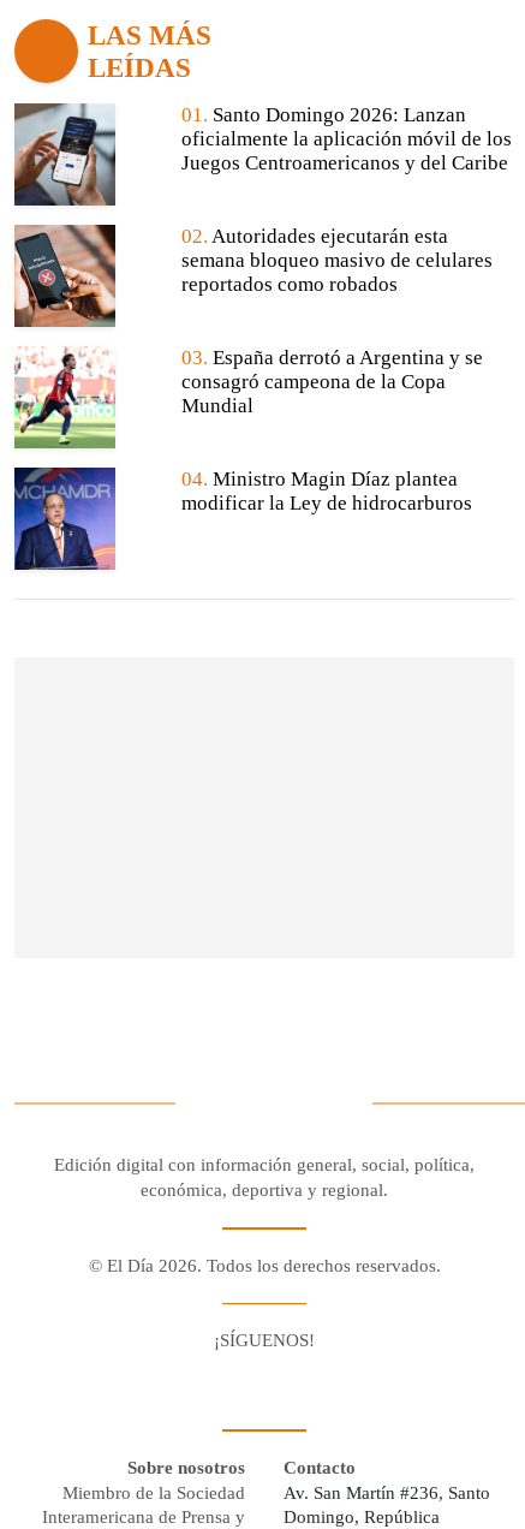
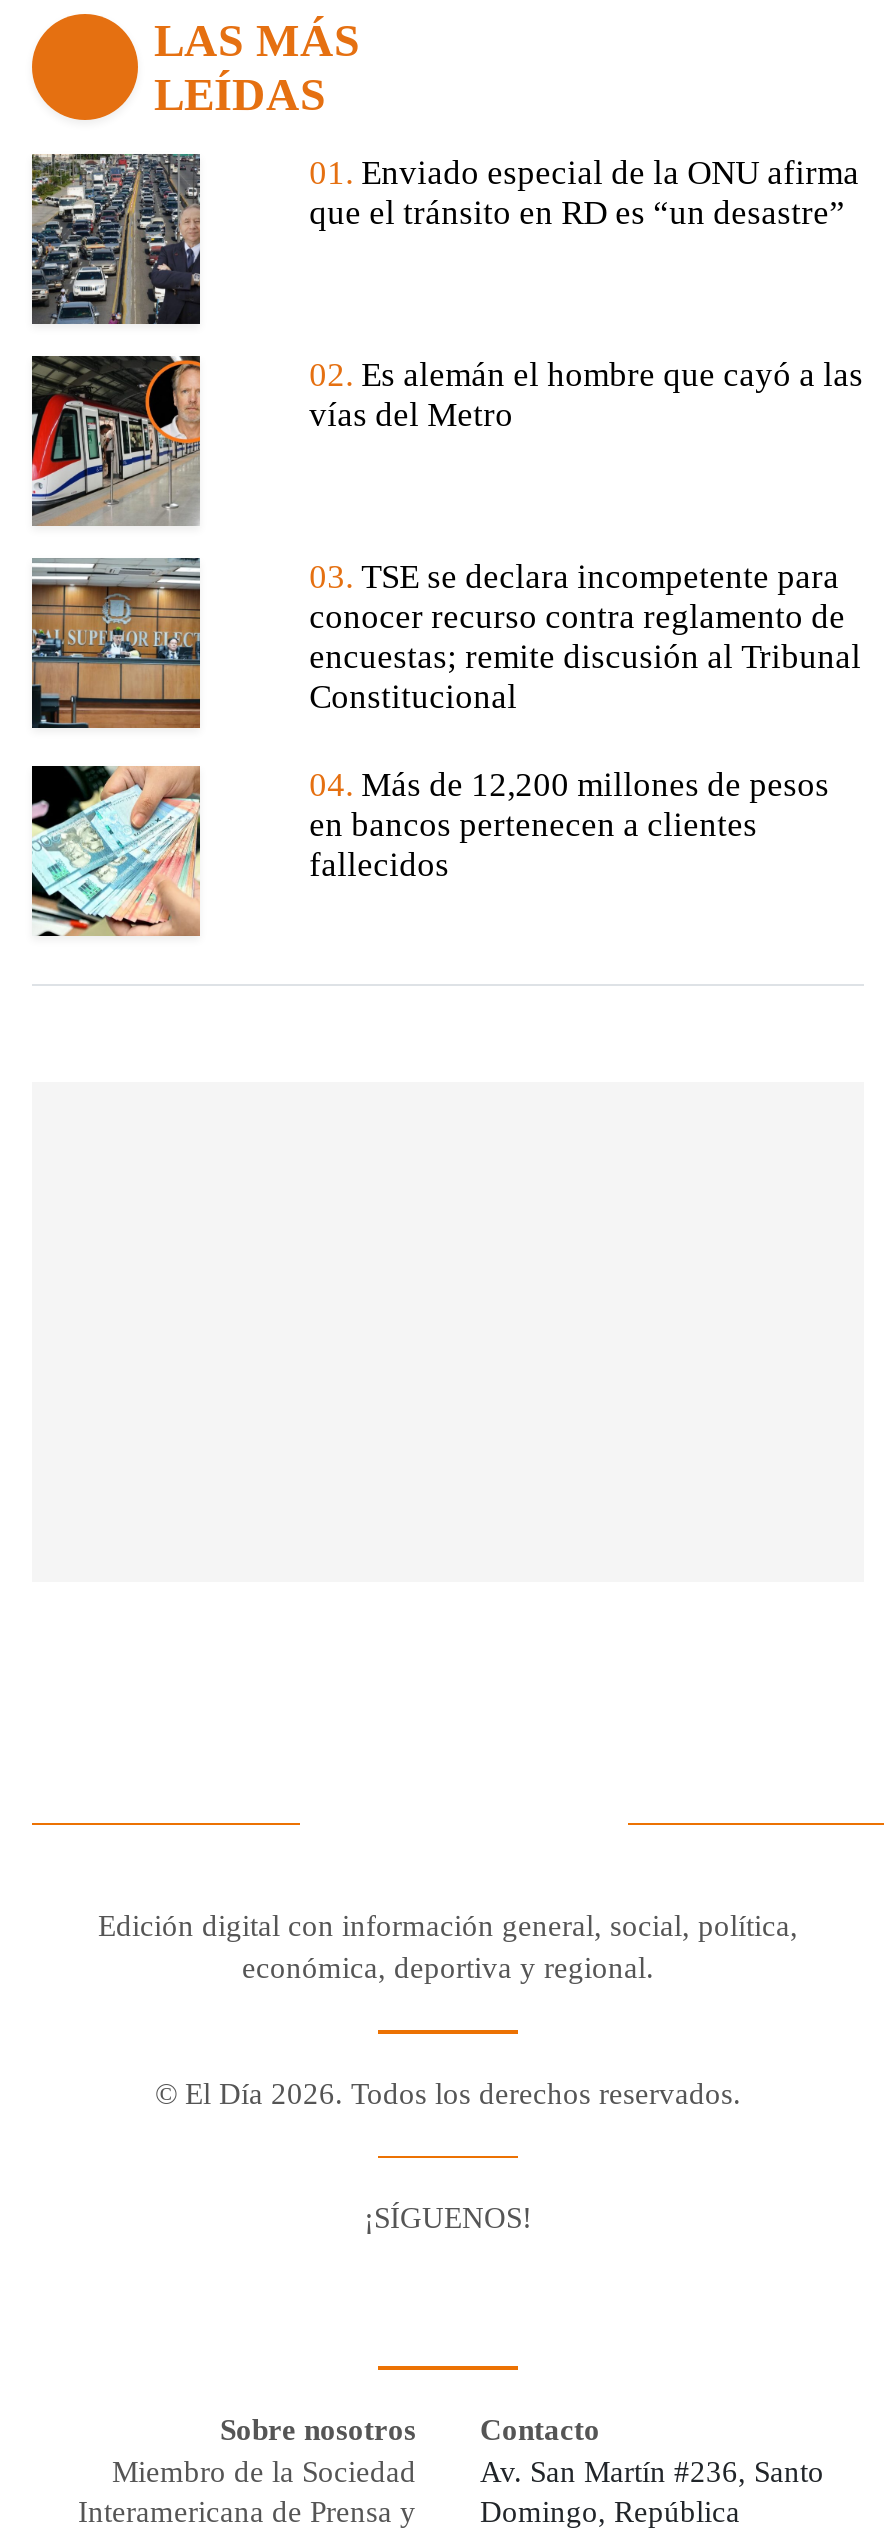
- [image]
+ [image]

- 01. Santo Domingo 2026: Lanzan
- oficialmente la aplicación móvil de los
- Juegos Centroamericanos y del Caribe
+ 01. Enviado especial de la ONU afirma
+ que el tránsito en RD es “un desastre”

- [image]
+ [image]

- 02. Autoridades ejecutarán esta
- semana bloqueo masivo de celulares
- reportados como robados
+ 02. Es alemán el hombre que cayó a las
+ vías del Metro

- [image]
+ [image]

- 03. España derrotó a Argentina y se
- consagró campeona de la Copa
- Mundial
+ 03. TSE se declara incompetente para
+ conocer recurso contra reglamento de
+ encuestas; remite discusión al Tribunal
+ Constitucional

- [image]
+ [image]

- 04. Ministro Magin Díaz plantea
- modificar la Ley de hidrocarburos
+ 04. Más de 12,200 millones de pesos
+ en bancos pertenecen a clientes
+ fallecidos
